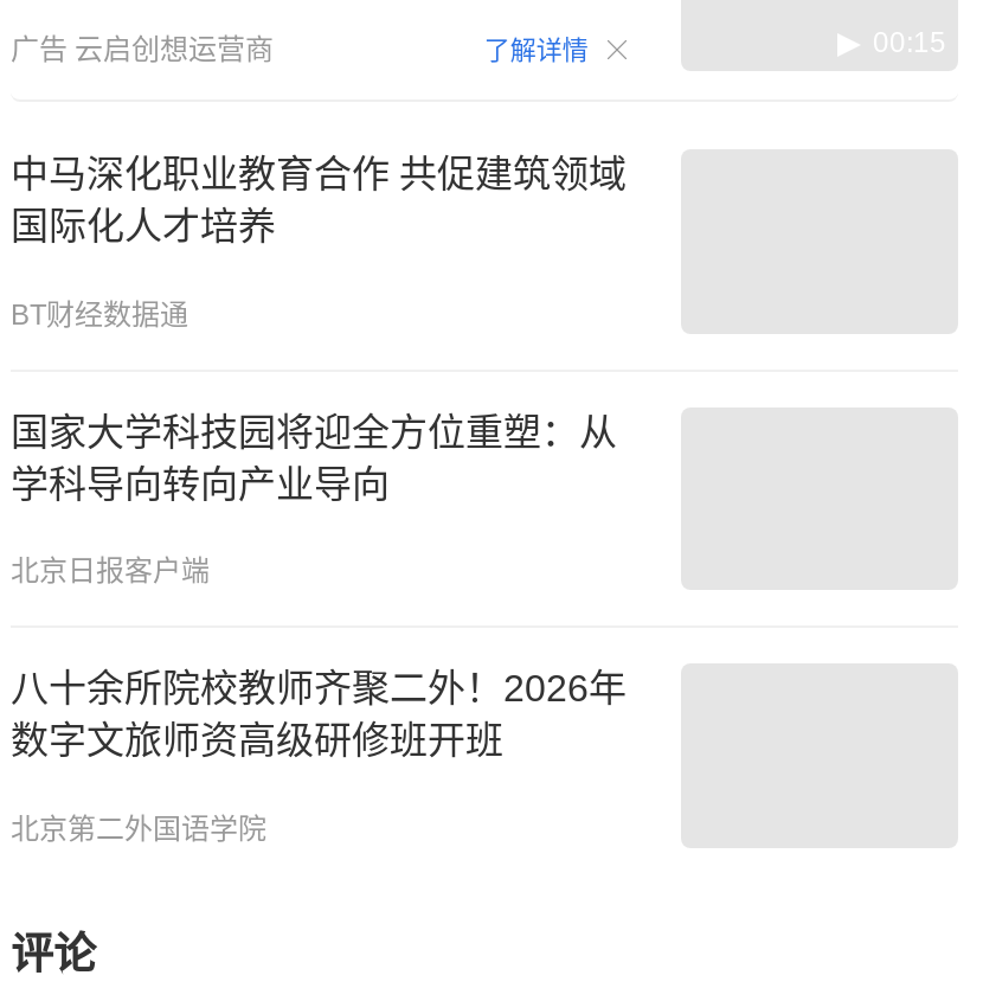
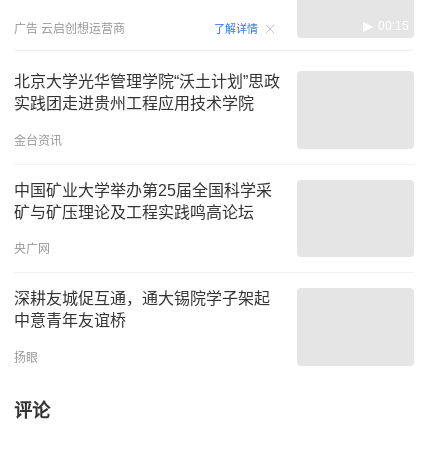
- 中马深化职业教育合作 共促建筑领域
- 国际化人才培养
+ 北京大学光华管理学院“沃土计划”思政
+ 实践团走进贵州工程应用技术学院

- BT财经数据通
+ 金台资讯

- 国家大学科技园将迎全方位重塑：从
- 学科导向转向产业导向
+ 中国矿业大学举办第25届全国科学采
+ 矿与矿压理论及工程实践鸣高论坛

- 北京日报客户端
+ 央广网

- 八十余所院校教师齐聚二外！2026年
- 数字文旅师资高级研修班开班
+ 深耕友城促互通，通大锡院学子架起
+ 中意青年友谊桥

- 北京第二外国语学院
+ 扬眼
